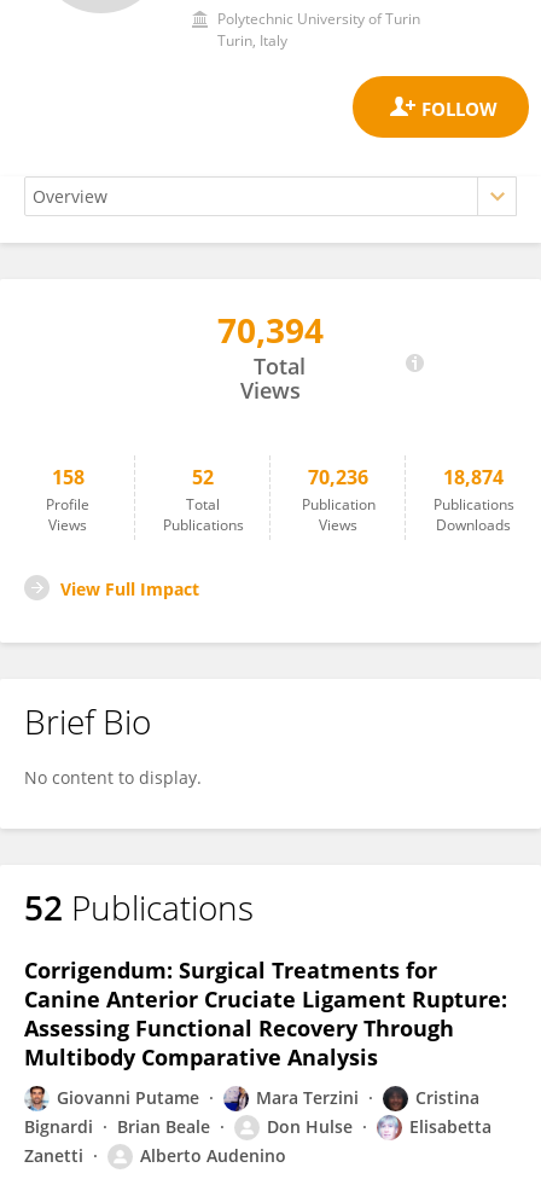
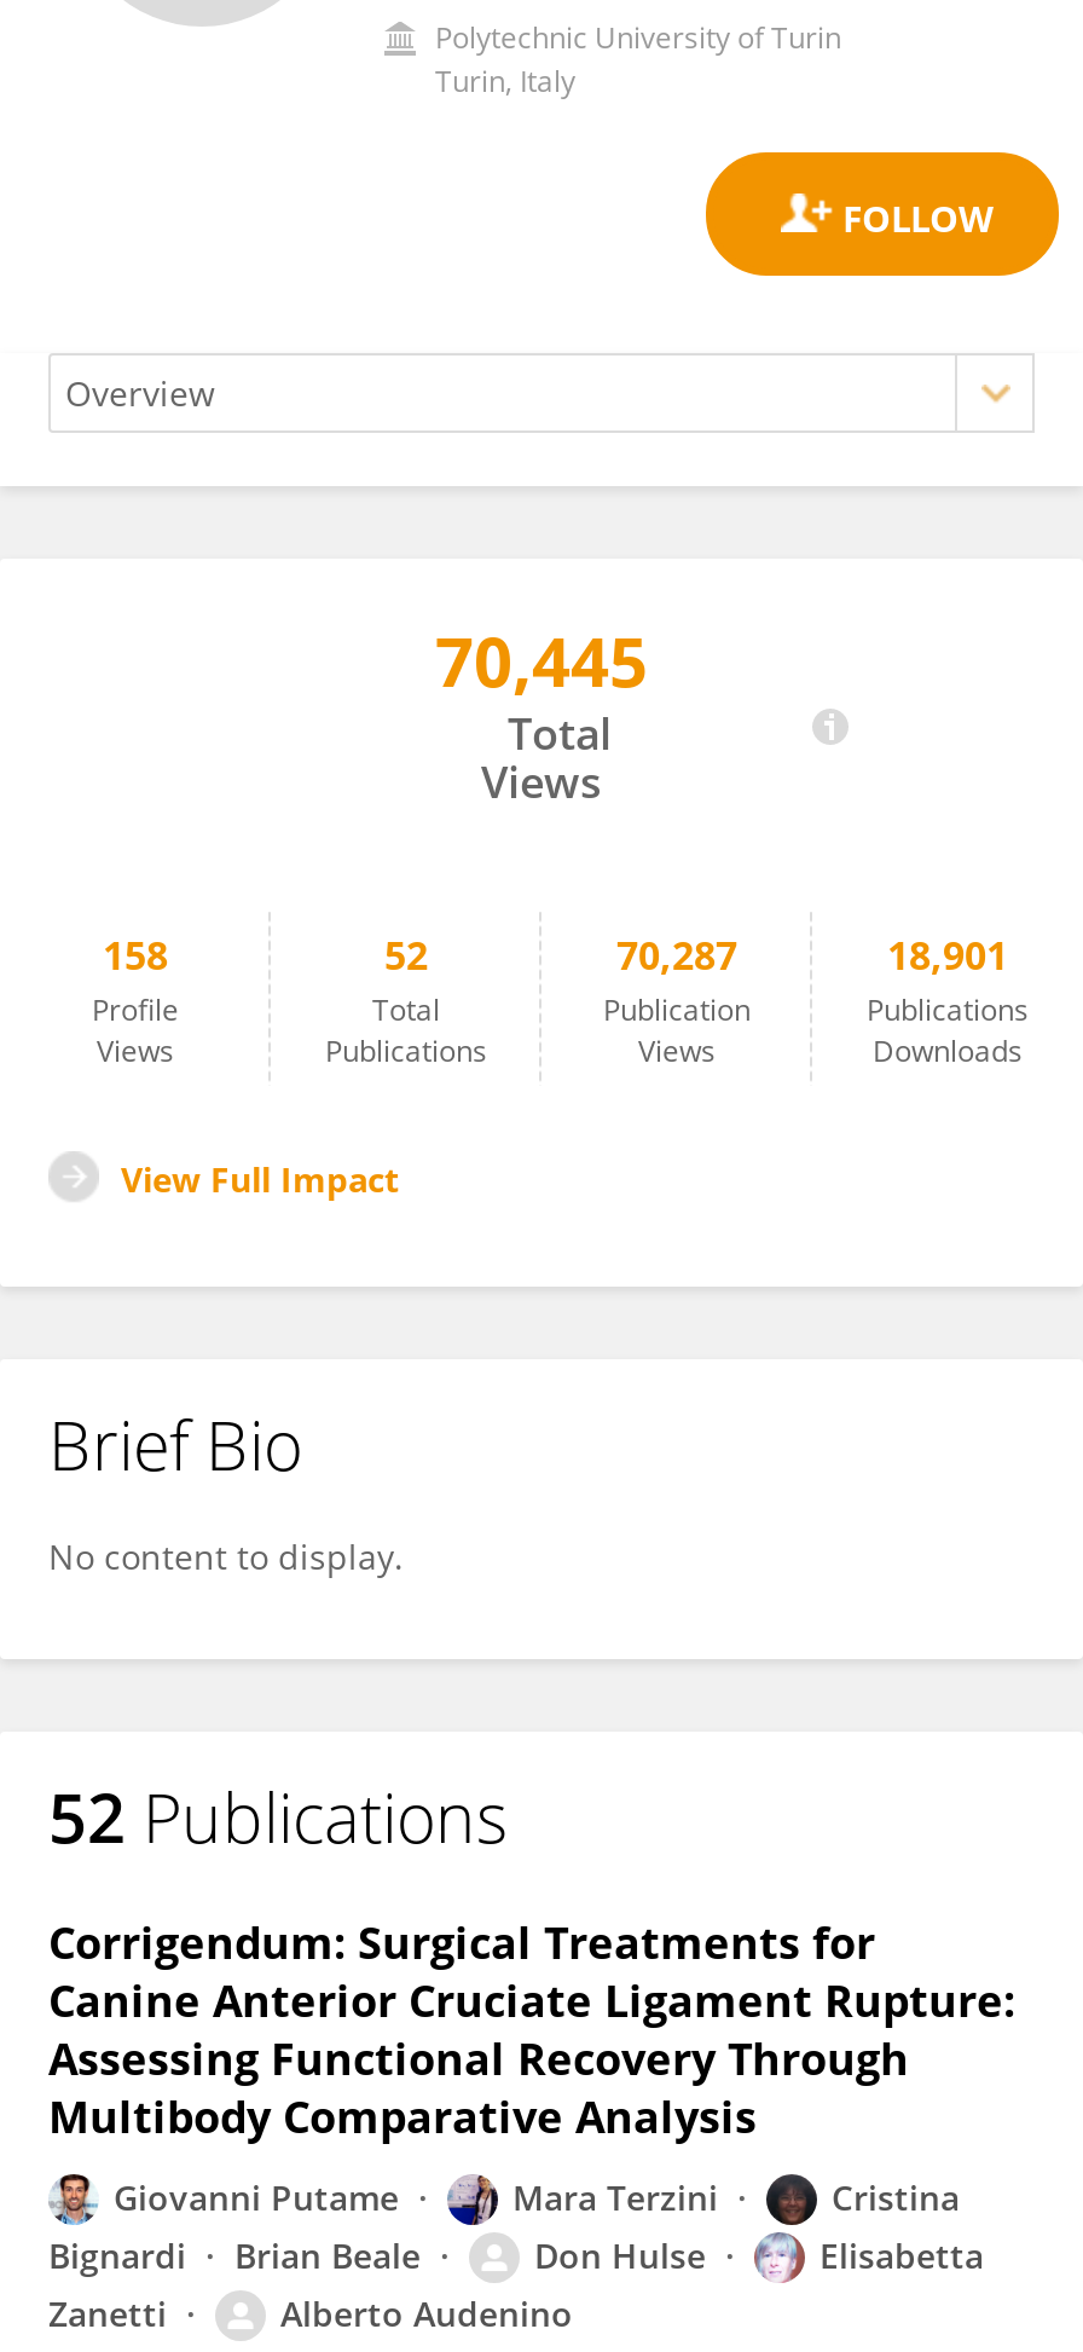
- 70,394
+ 70,445

- 70,236
+ 70,287

- 18,874
+ 18,901
